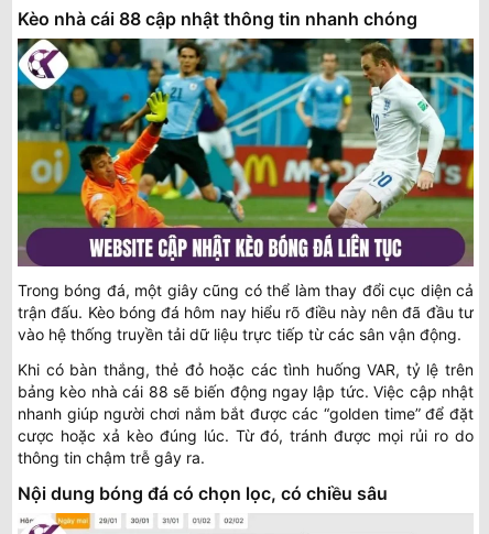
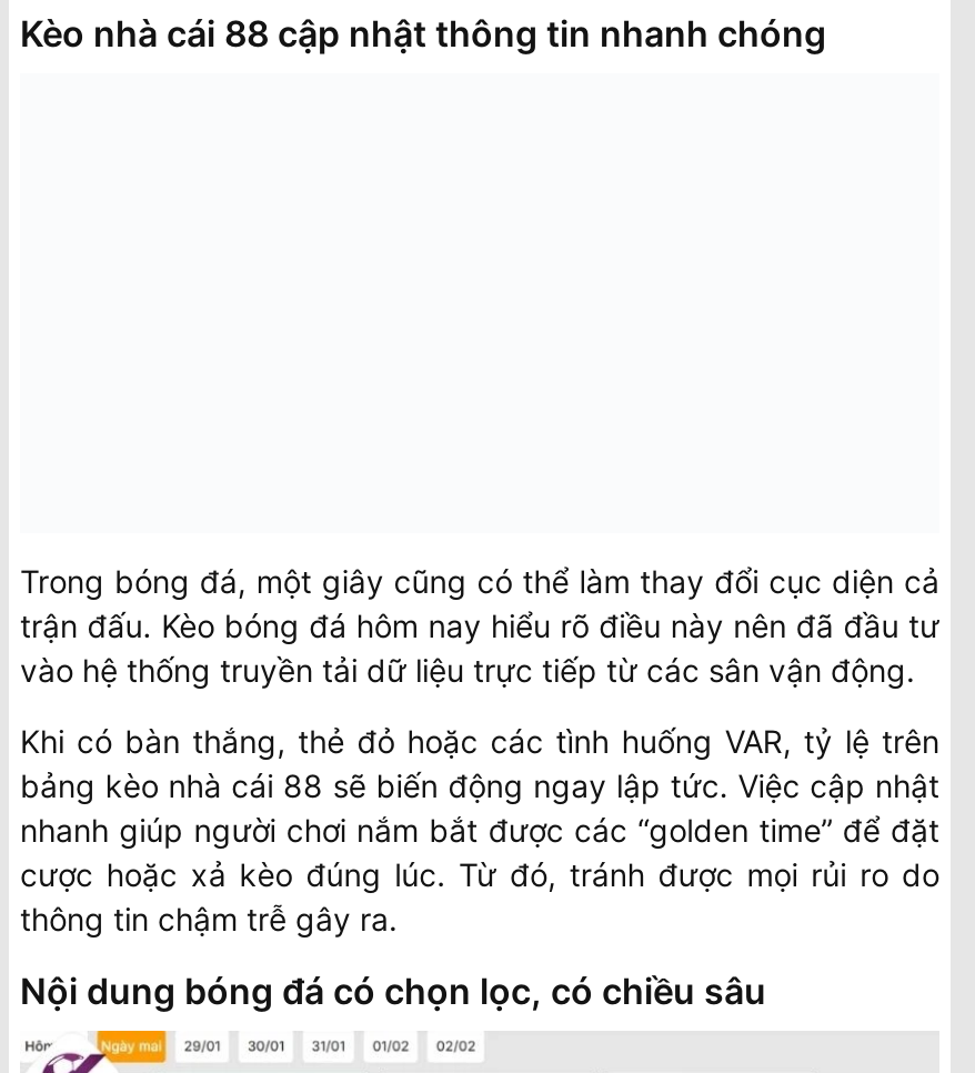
- [image]
